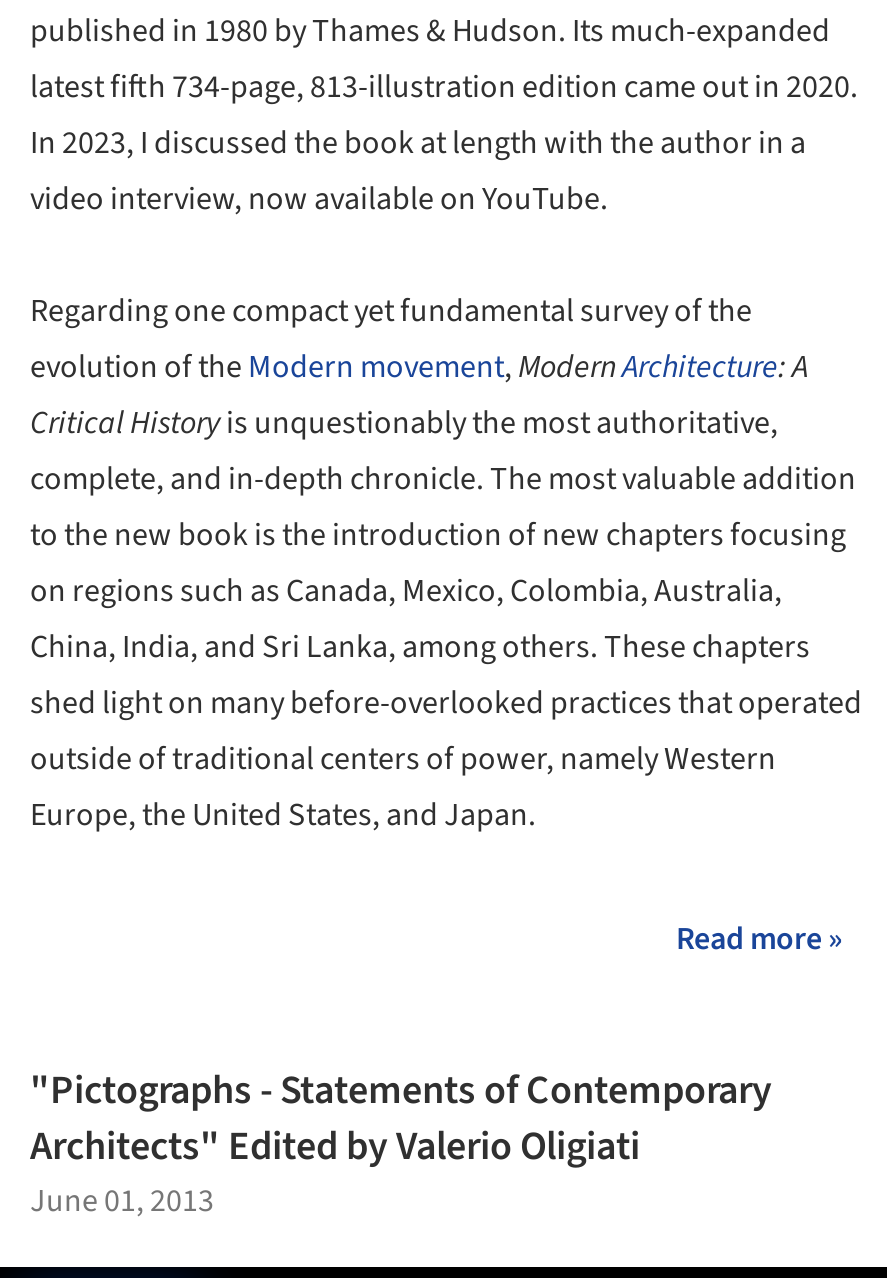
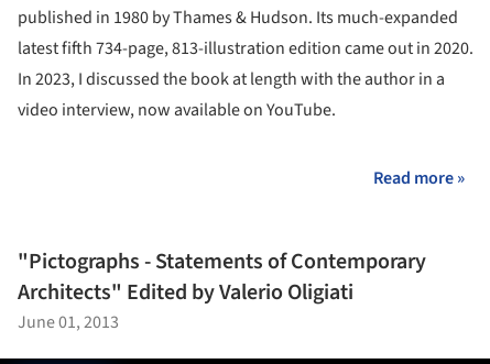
- Regarding one compact yet fundamental survey of the
- evolution of the Modern movement, ModernArchitecture: A
- Critical Historyis unquestionably the most authoritative,
- complete, and in-depth chronicle. The most valuable addition
- to the new book is the introduction of new chapters focusing
- on regions such as Canada, Mexico, Colombia, Australia,
- China, India, and Sri Lanka, among others. These chapters
- shed light on many before-overlooked practices that operated
- outside of traditional centers of power, namely Western
- Europe, the United States, and Japan.
